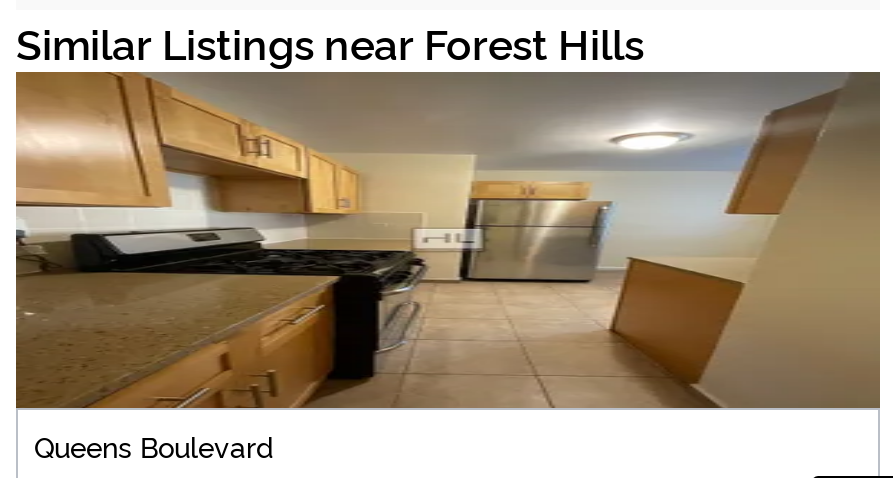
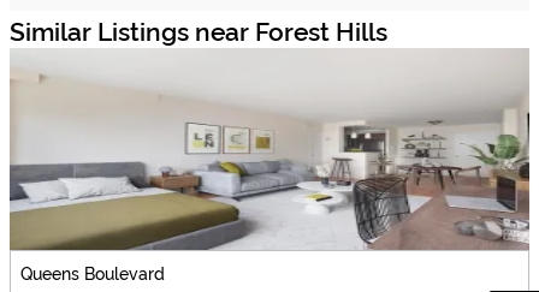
- [image]
+ [image]
